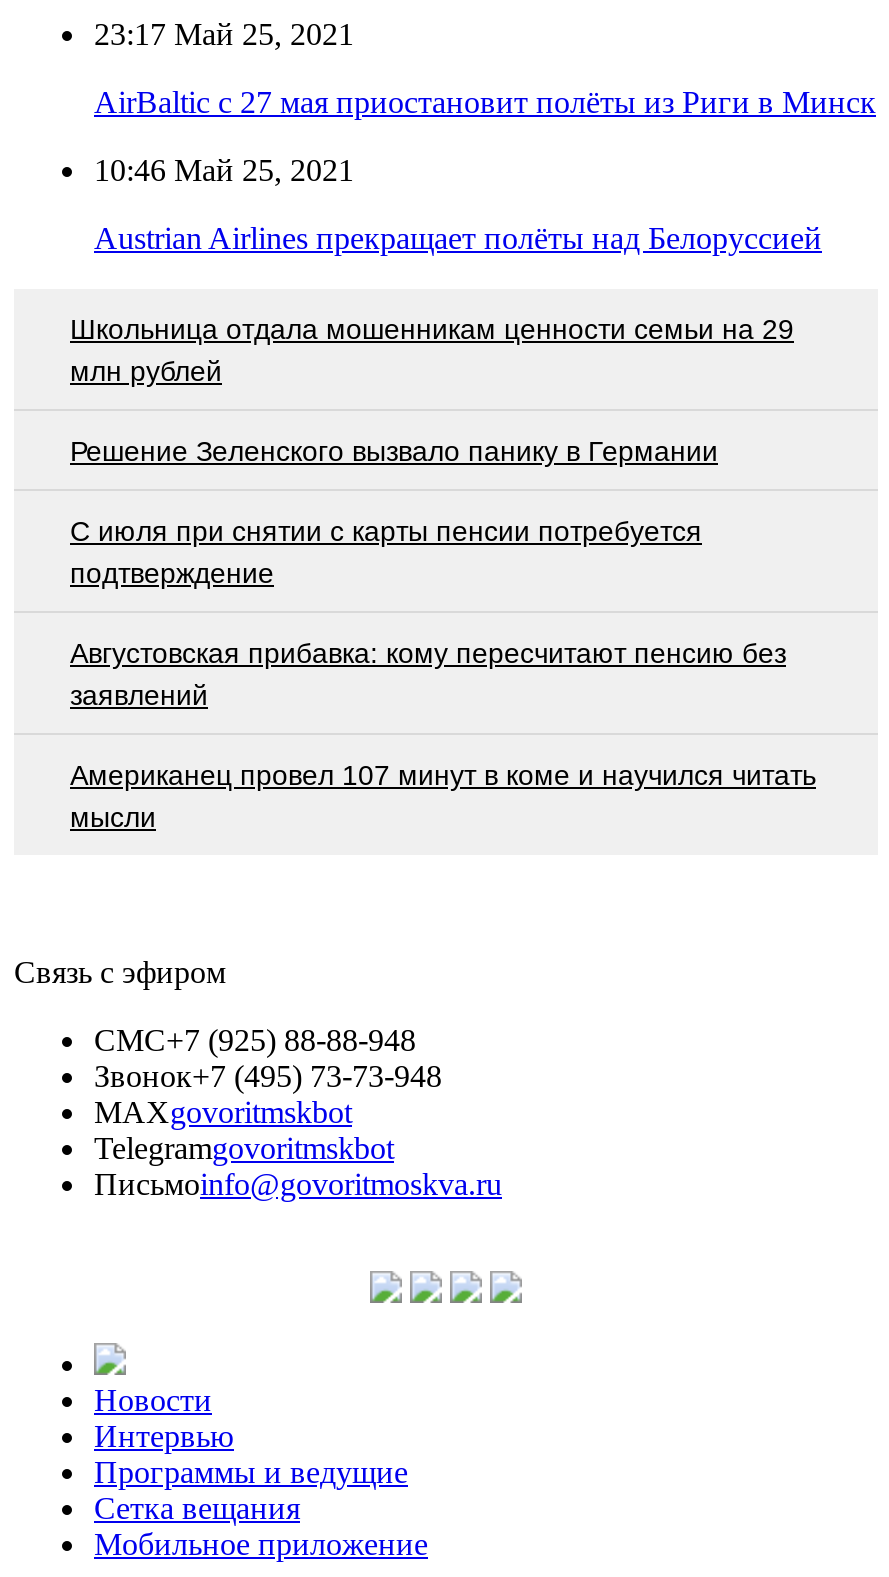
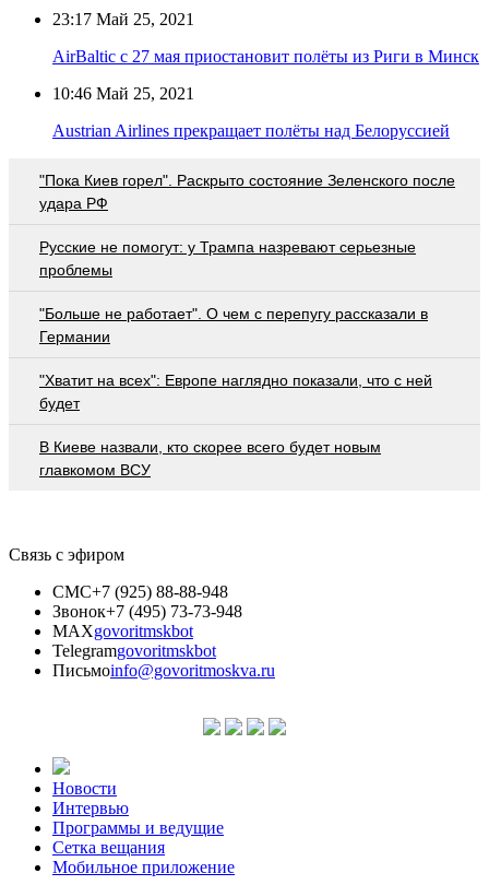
- Школьница отдала мошенникам ценности семьи на 29
- млн рублей
+ "Пока Киев горел". Раскрыто состояние Зеленского после
+ удара РФ

- Решение Зеленского вызвало панику в Германии
+ Русские не помогут: у Трампа назревают серьезные
+ проблемы

- С июля при снятии с карты пенсии потребуется
- подтверждение
+ "Больше не работает". О чем с перепугу рассказали в
+ Германии

- Августовская прибавка: кому пересчитают пенсию без
- заявлений
+ "Хватит на всех": Европе наглядно показали, что с ней
+ будет

- Американец провел 107 минут в коме и научился читать
- мысли
+ В Киеве назвали, кто скорее всего будет новым
+ главкомом ВСУ
